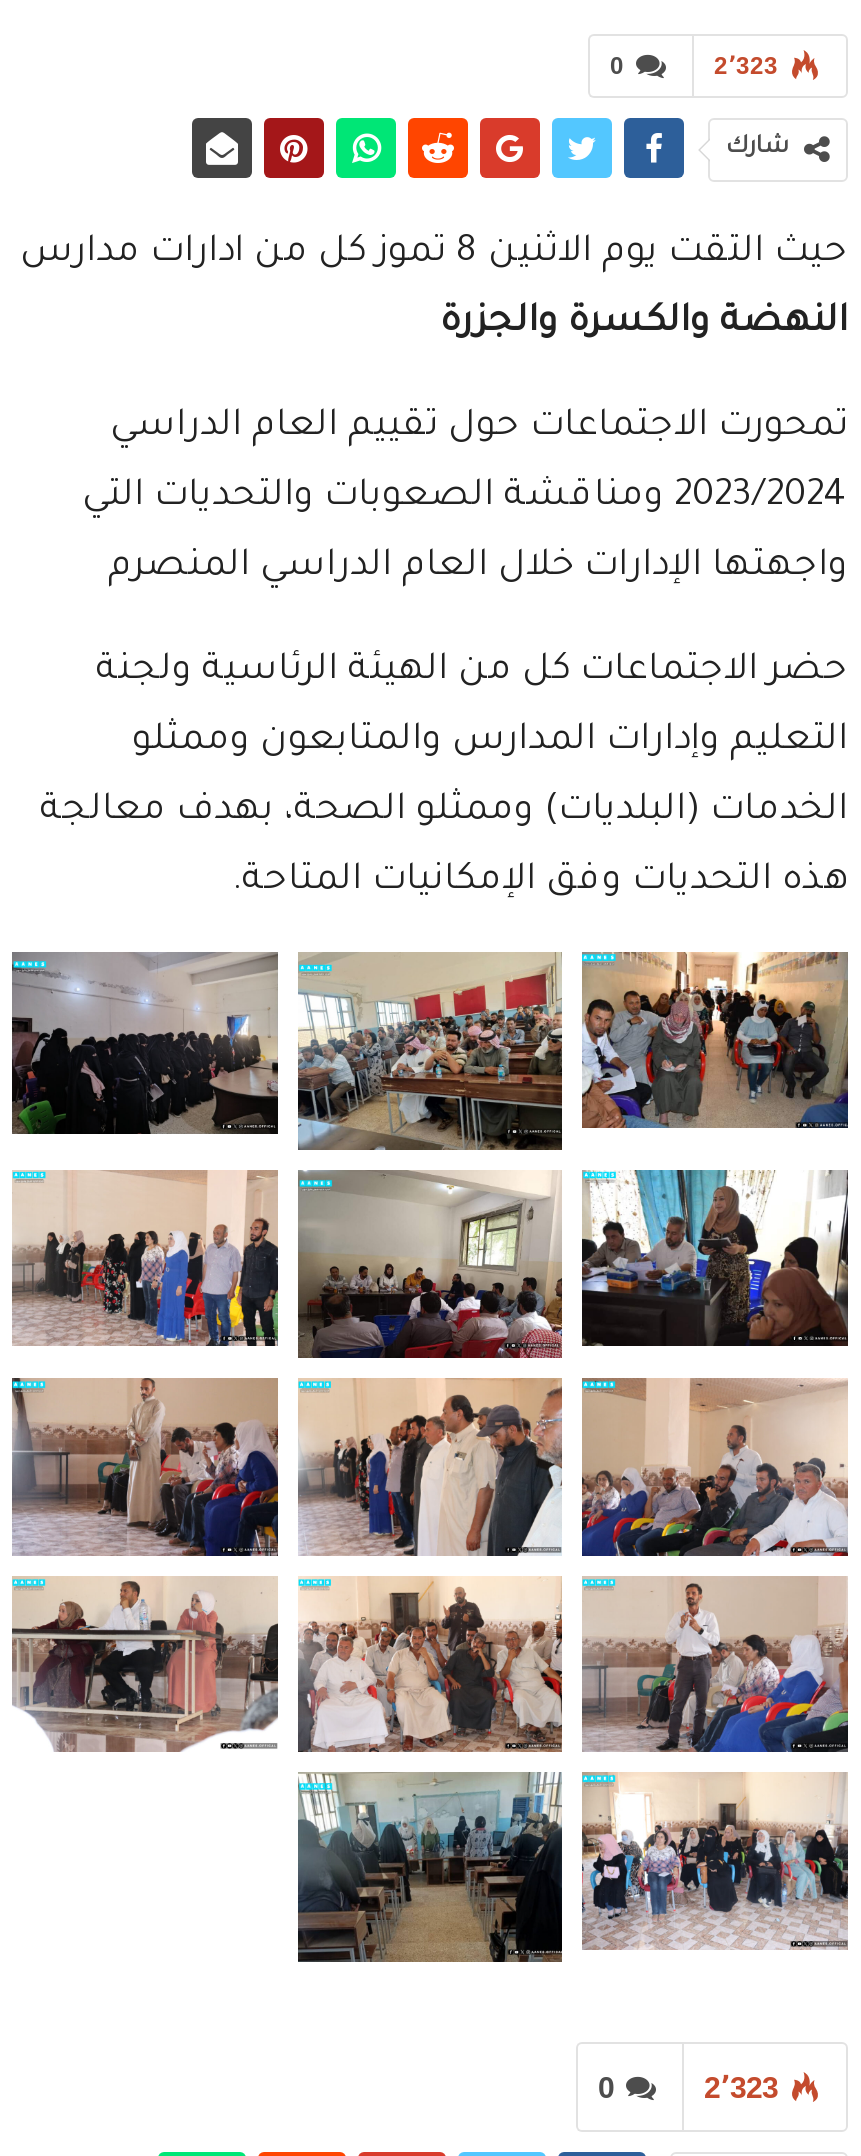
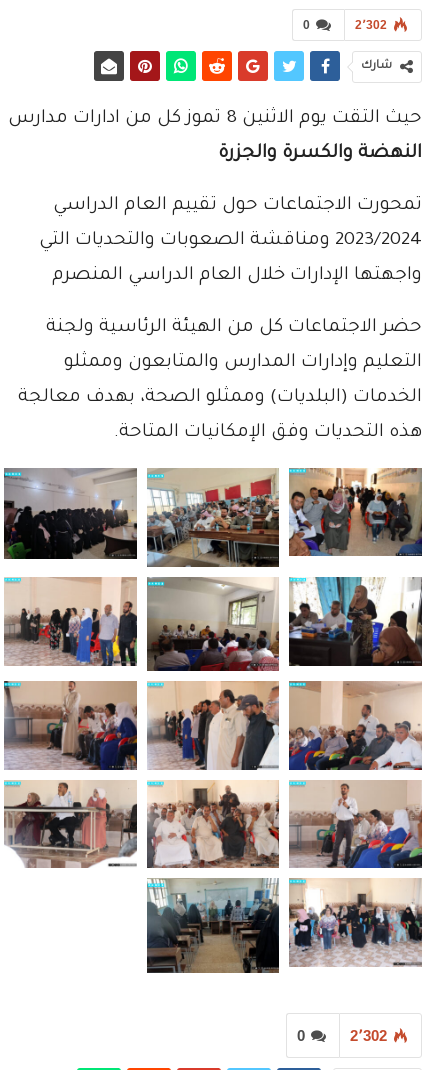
- 2٬323
+ 2٬302

- 2٬323
+ 2٬302
